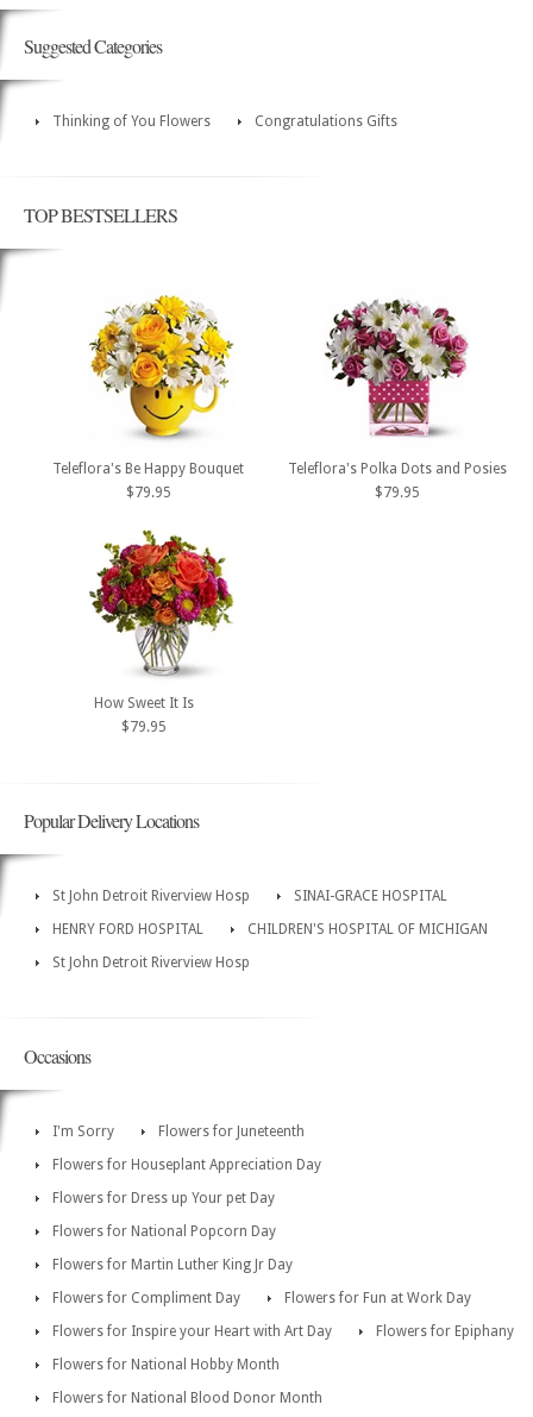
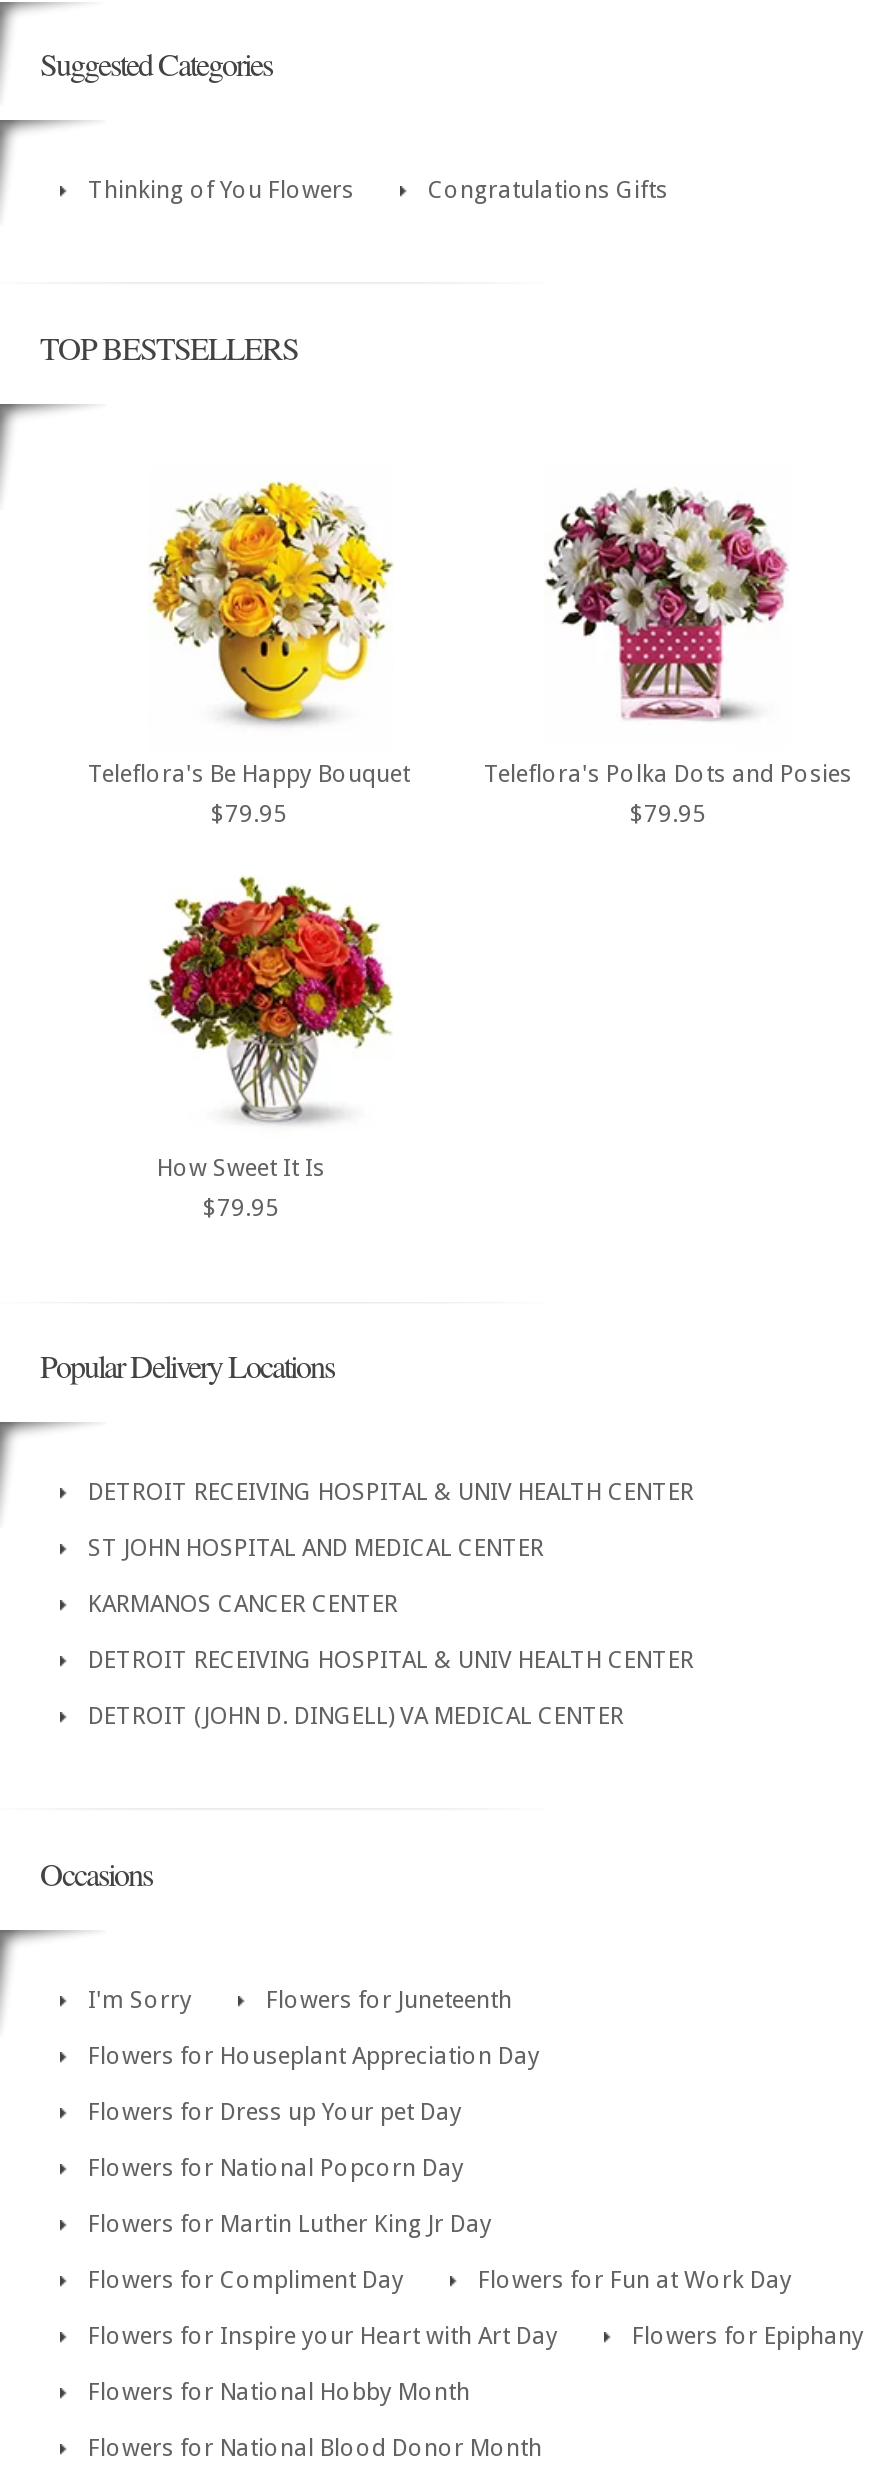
- St John Detroit Riverview Hosp
- SINAI-GRACE HOSPITAL
- HENRY FORD HOSPITAL
- CHILDREN'S HOSPITAL OF MICHIGAN
- St John Detroit Riverview Hosp
+ DETROIT RECEIVING HOSPITAL & UNIV HEALTH CENTER
+ ST JOHN HOSPITAL AND MEDICAL CENTER
+ KARMANOS CANCER CENTER
+ DETROIT RECEIVING HOSPITAL & UNIV HEALTH CENTER
+ DETROIT (JOHN D. DINGELL) VA MEDICAL CENTER
